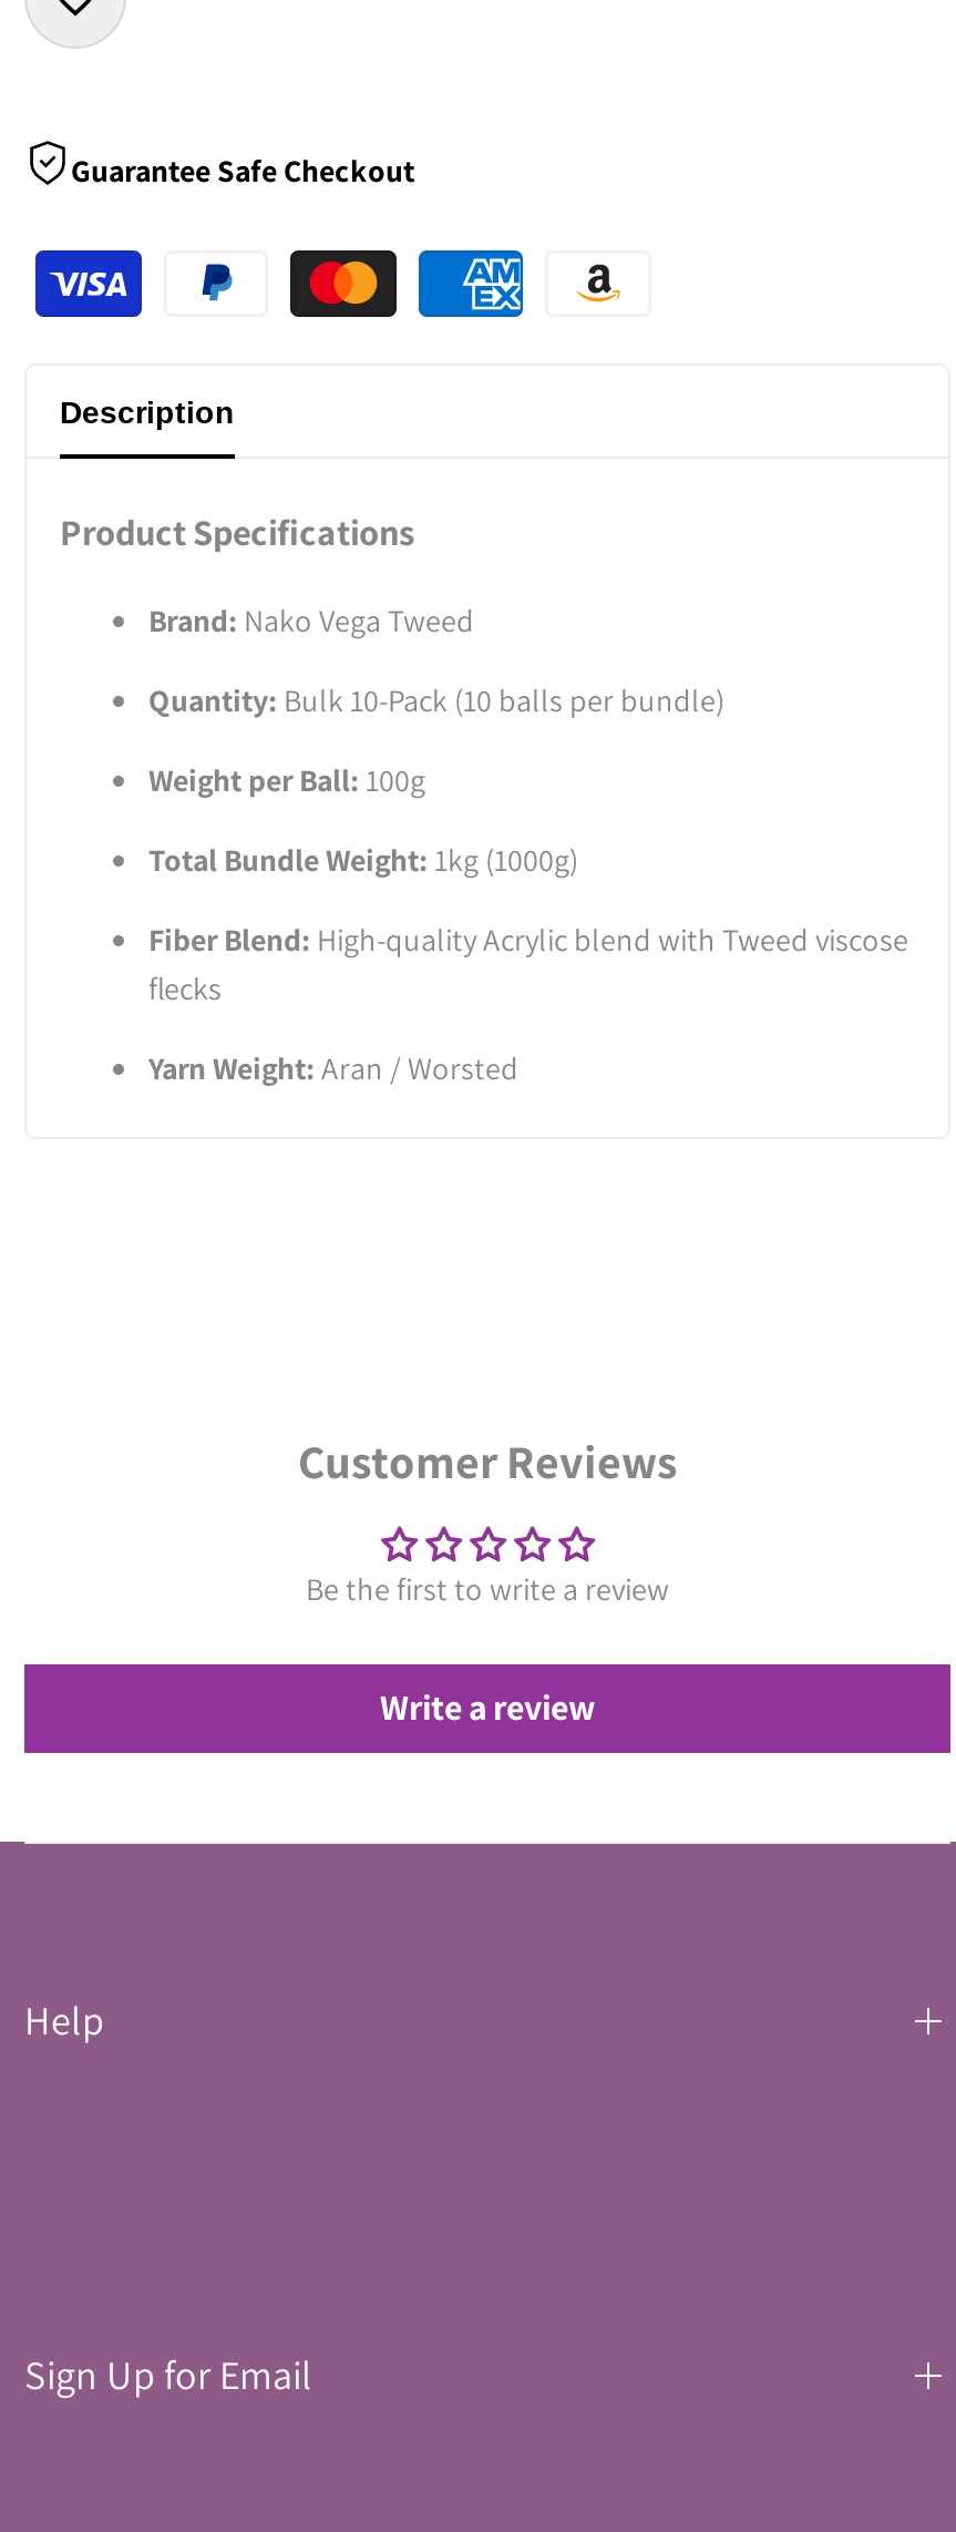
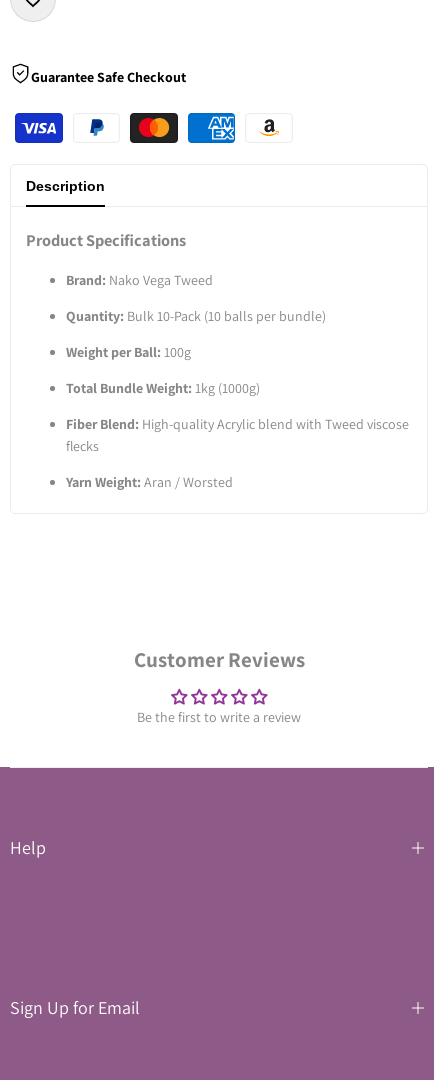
- Write a review
